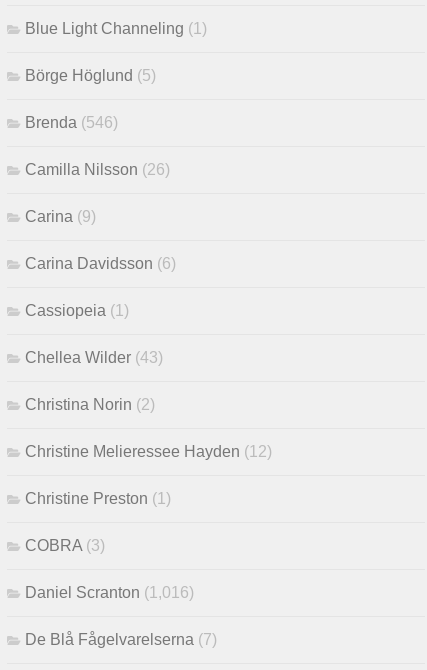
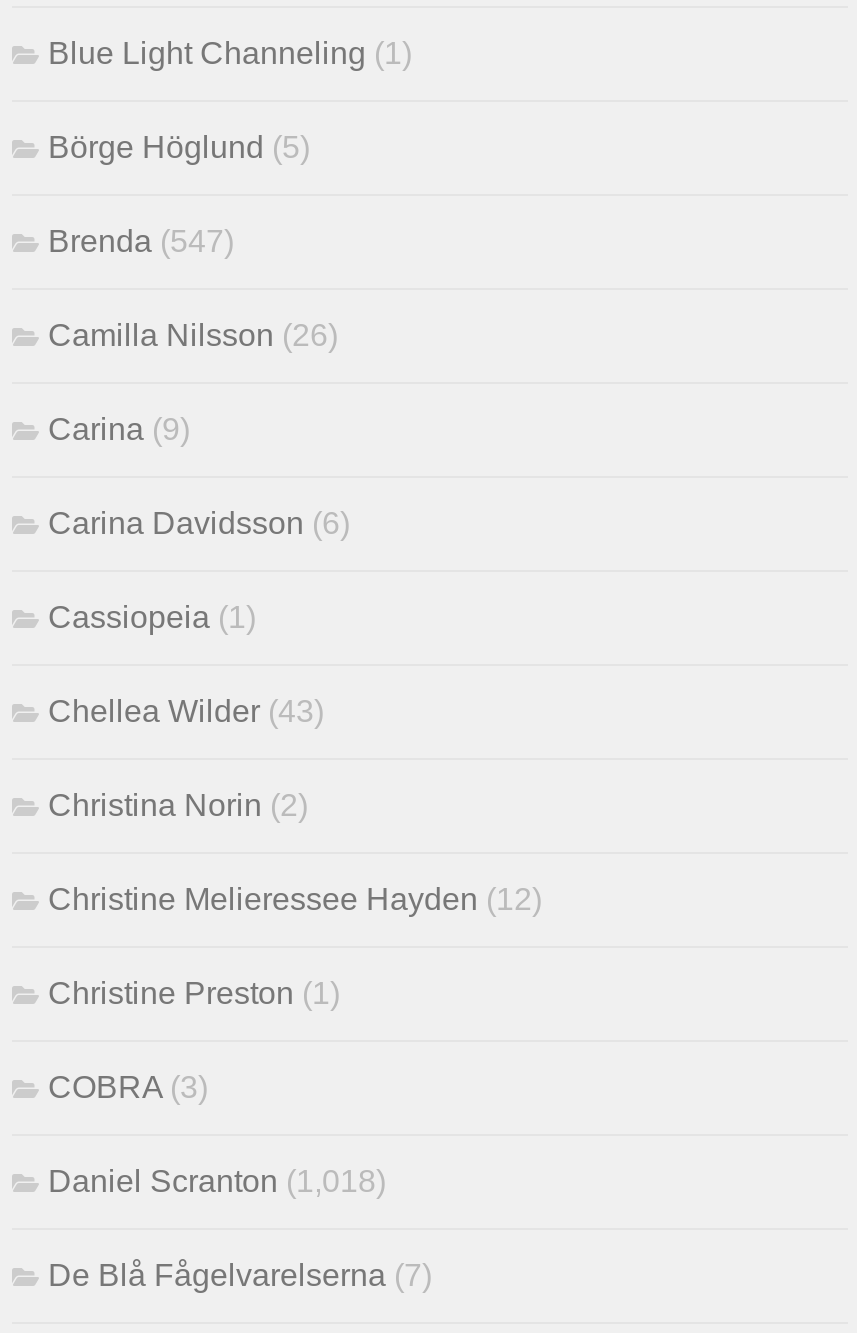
- Brenda (546)
+ Brenda (547)

- Daniel Scranton (1,016)
+ Daniel Scranton (1,018)
